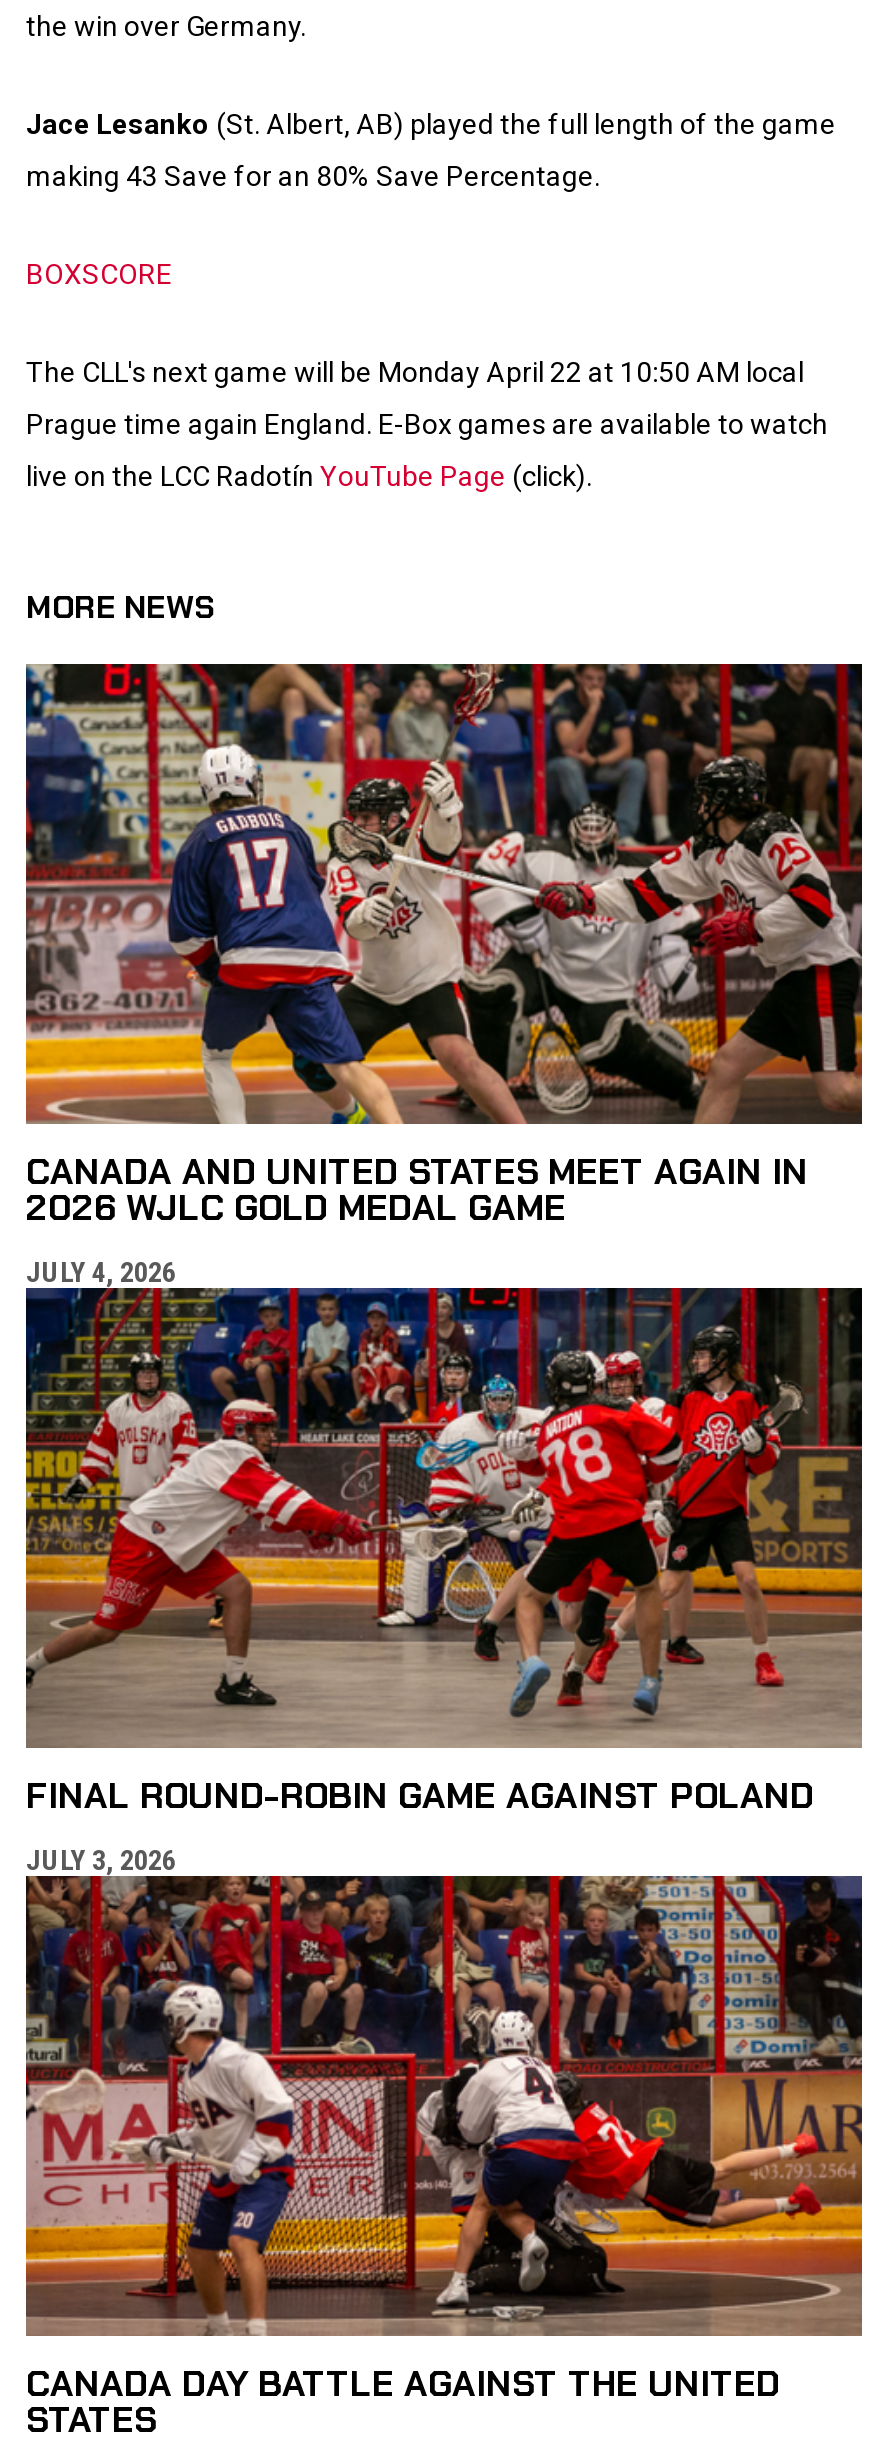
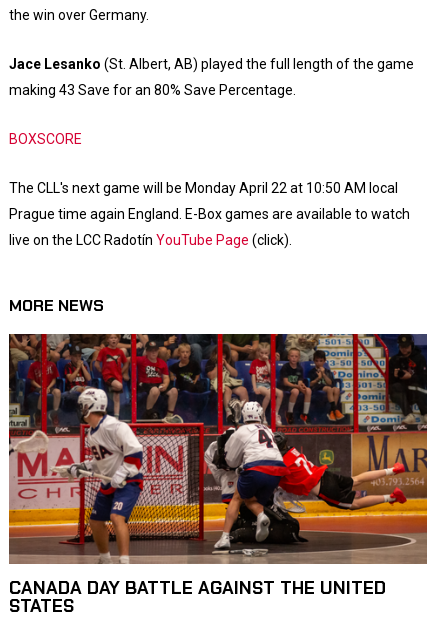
- [image]
- CANADA AND UNITED STATES MEET AGAIN IN
- 2026 WJLC GOLD MEDAL GAME
- JULY 4, 2026

- [image]
- FINAL ROUND-ROBIN GAME AGAINST POLAND
- JULY 3, 2026
